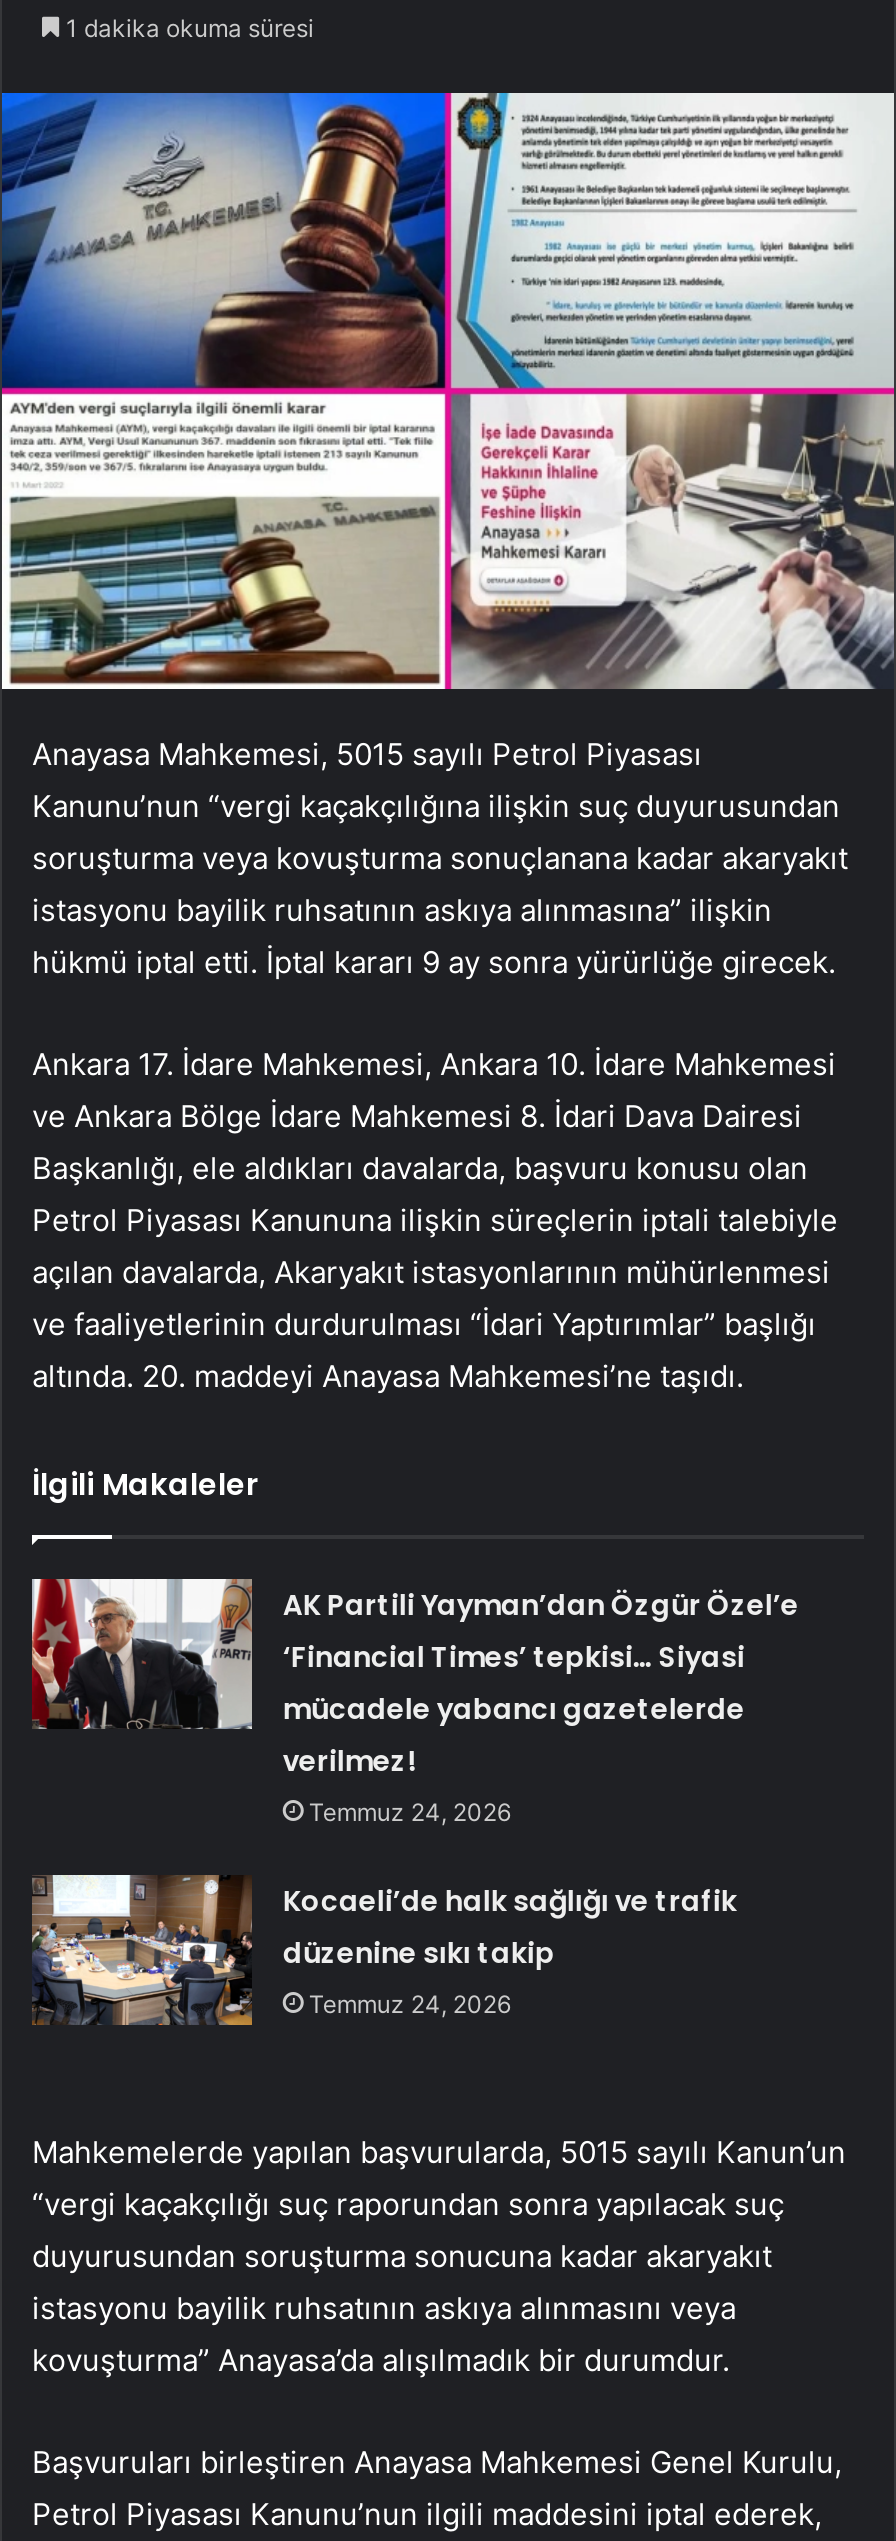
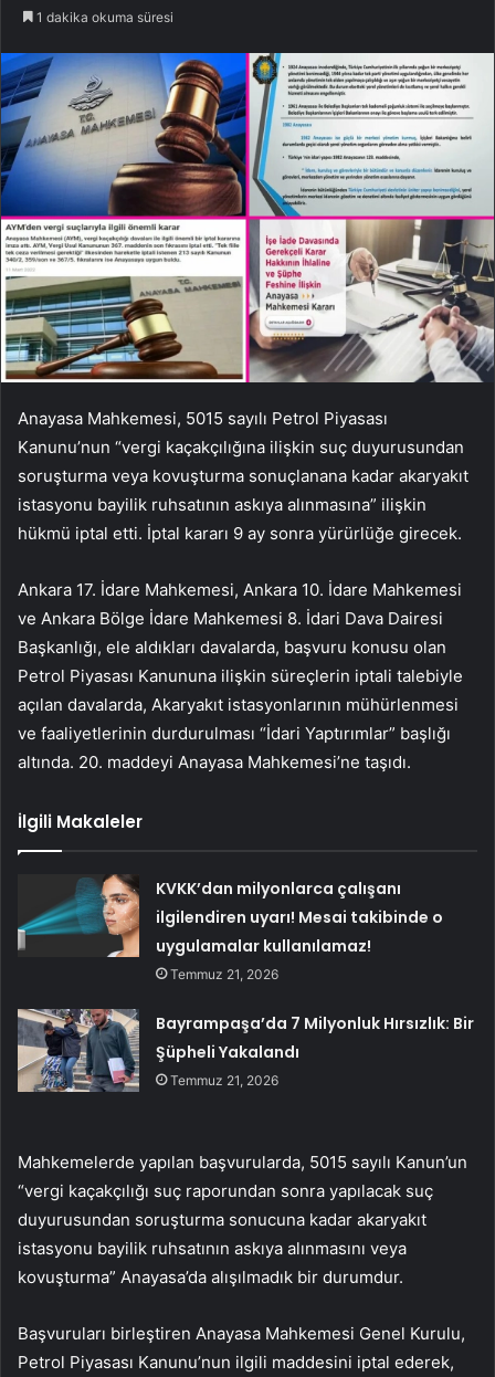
- [image]
- AK Partili Yayman’dan Özgür Özel’e
- ‘Financial Times’ tepkisi… Siyasi
- mücadele yabancı gazetelerde
- verilmez!
- Temmuz 24, 2026
+ [image]
+ KVKK’dan milyonlarca çalışanı
+ ilgilendiren uyarı! Mesai takibinde o
+ uygulamalar kullanılamaz!
+ Temmuz 21, 2026

- [image]
- Kocaeli’de halk sağlığı ve trafik
- düzenine sıkı takip
- Temmuz 24, 2026
+ [image]
+ Bayrampaşa’da 7 Milyonluk Hırsızlık: Bir
+ Şüpheli Yakalandı
+ Temmuz 21, 2026
